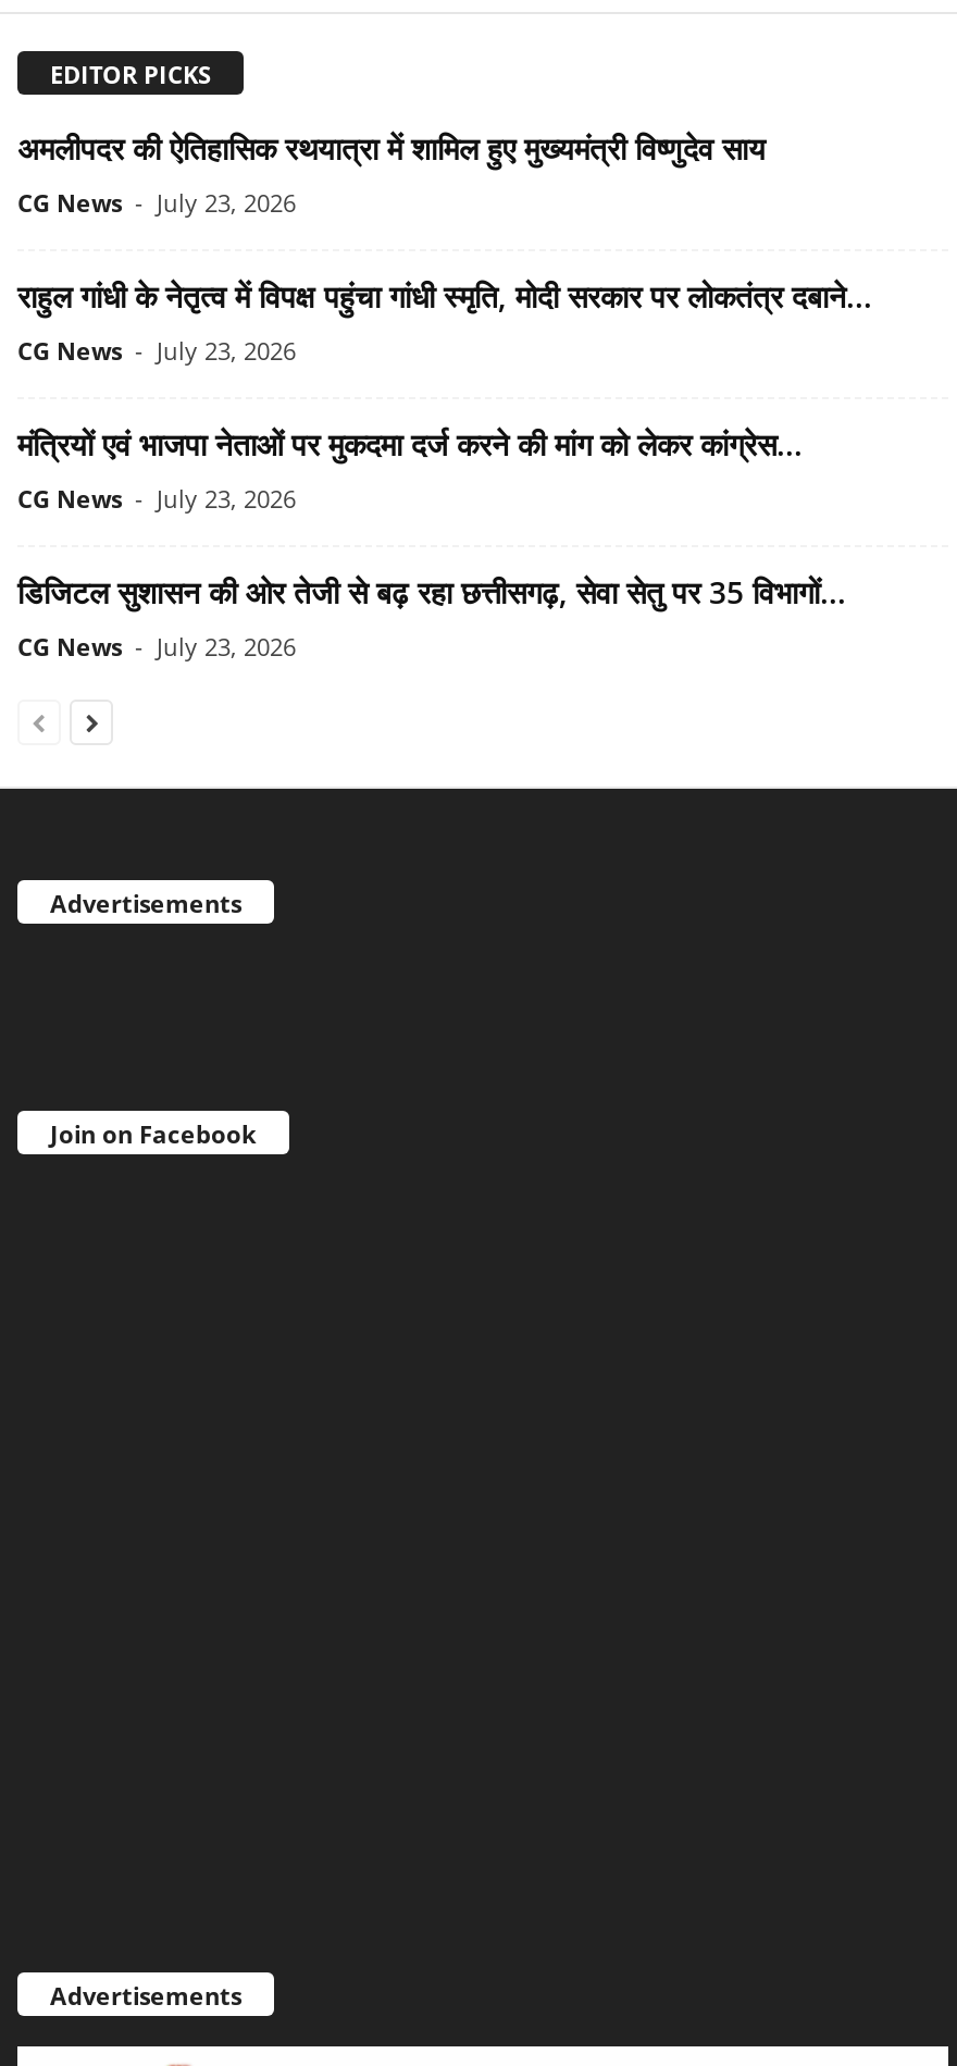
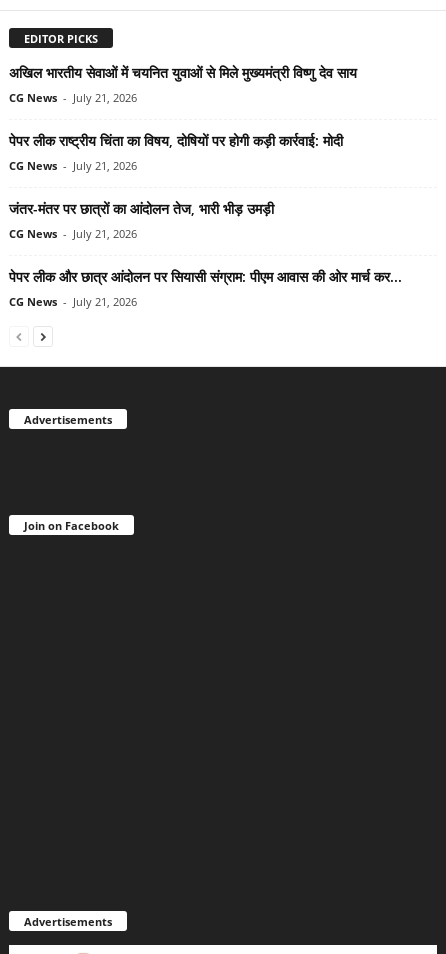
- अमलीपदर की ऐतिहासिक रथयात्रा में शामिल हुए मुख्यमंत्री विष्णुदेव साय
- CG News - July 23, 2026
+ अखिल भारतीय सेवाओं में चयनित युवाओं से मिले मुख्यमंत्री विष्णु देव साय
+ CG News - July 21, 2026

- राहुल गांधी के नेतृत्व में विपक्ष पहुंचा गांधी स्मृति, मोदी सरकार पर लोकतंत्र दबाने...
- CG News - July 23, 2026
+ पेपर लीक राष्ट्रीय चिंता का विषय, दोषियों पर होगी कड़ी कार्रवाई: मोदी
+ CG News - July 21, 2026

- मंत्रियों एवं भाजपा नेताओं पर मुकदमा दर्ज करने की मांग को लेकर कांग्रेस...
- CG News - July 23, 2026
+ जंतर-मंतर पर छात्रों का आंदोलन तेज, भारी भीड़ उमड़ी
+ CG News - July 21, 2026

- डिजिटल सुशासन की ओर तेजी से बढ़ रहा छत्तीसगढ़, सेवा सेतु पर 35 विभागों...
- CG News - July 23, 2026
+ पेपर लीक और छात्र आंदोलन पर सियासी संग्राम: पीएम आवास की ओर मार्च कर...
+ CG News - July 21, 2026
